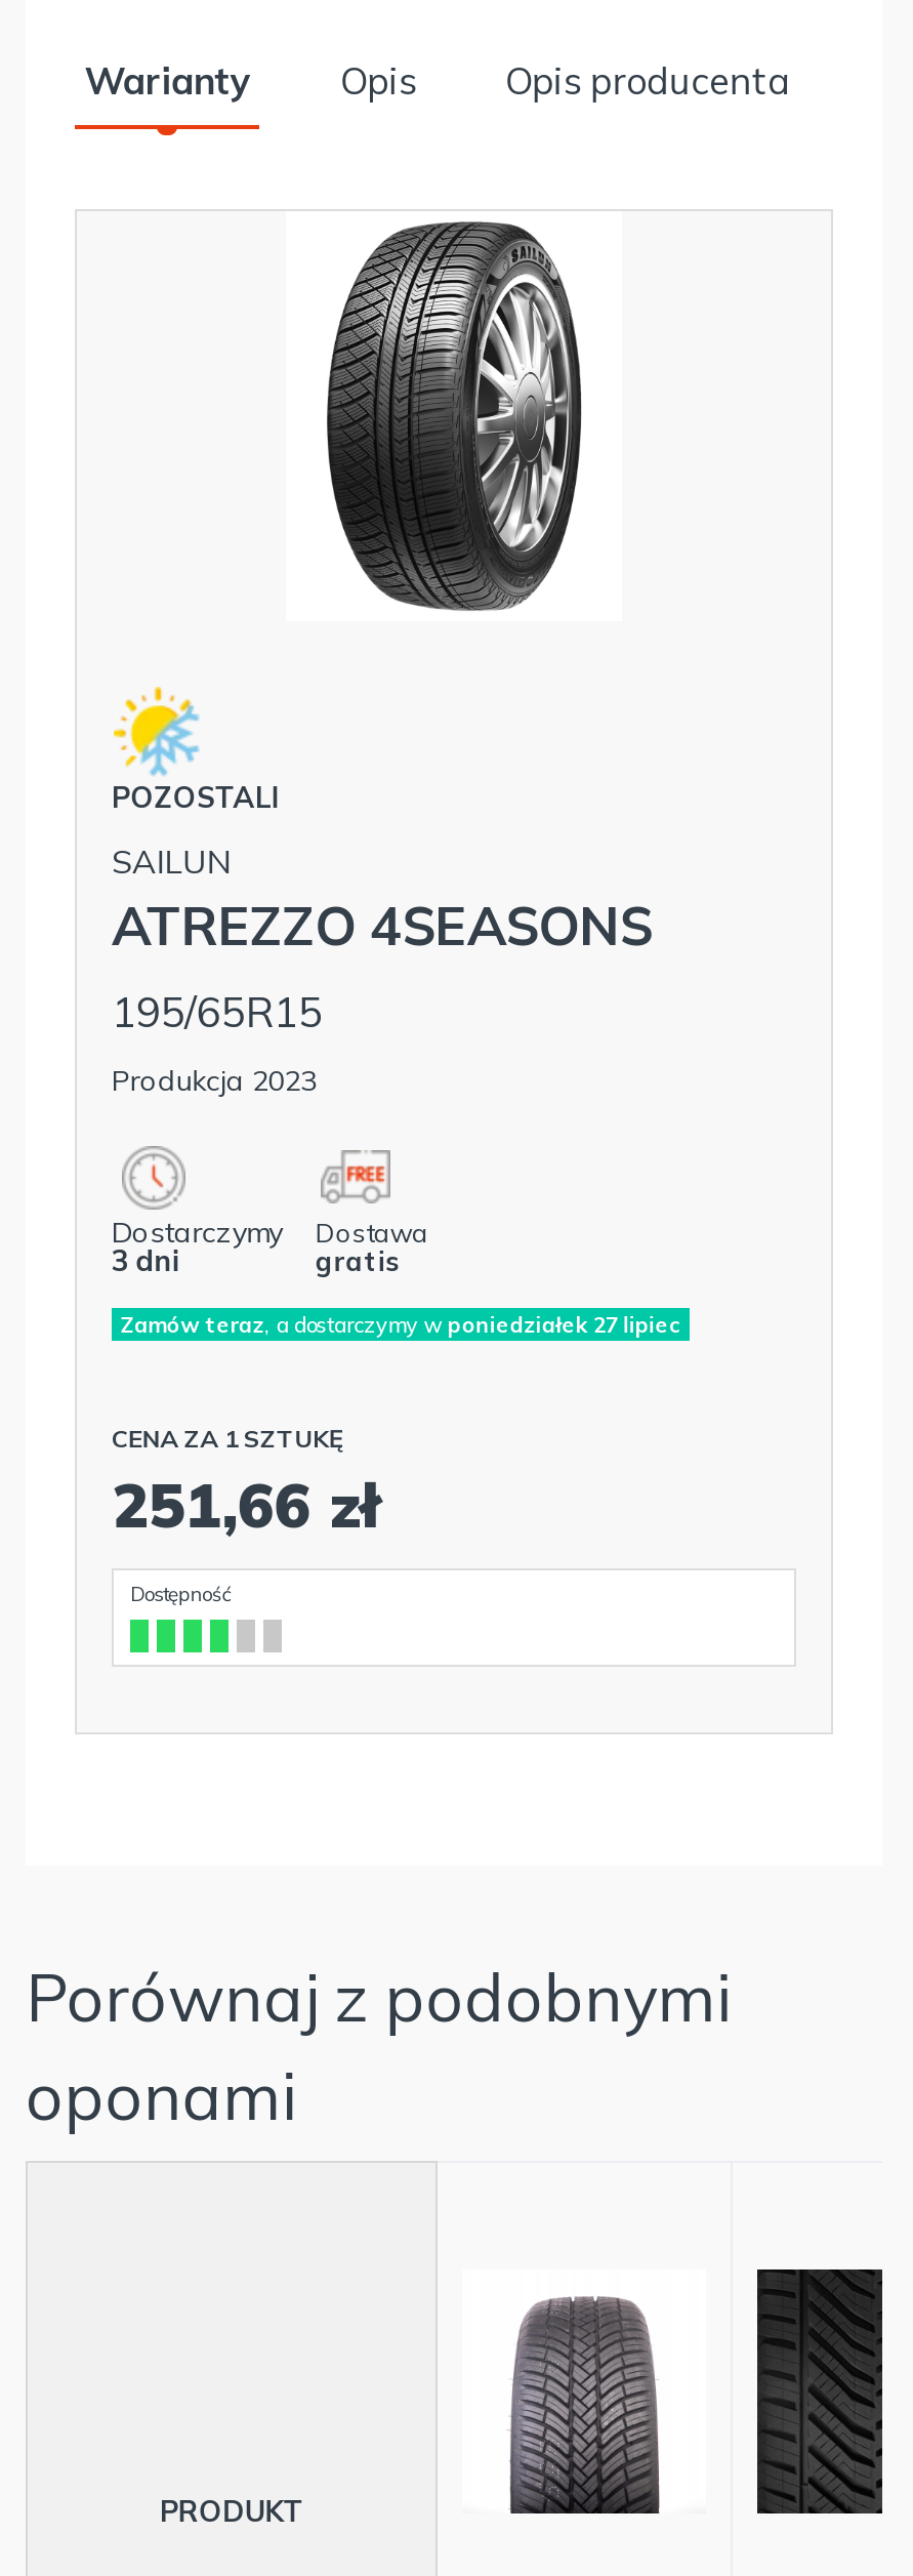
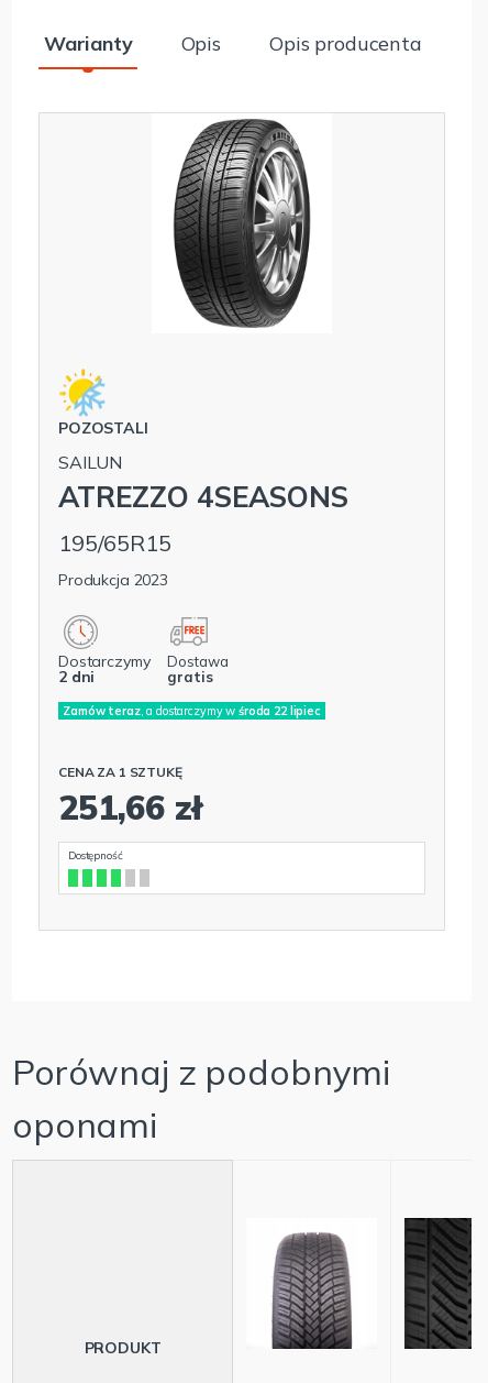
- 3 dni
+ 2 dni

- Zamów teraz, a dostarczymy w poniedziałek 27 lipiec
+ Zamów teraz, a dostarczymy w środa 22 lipiec
